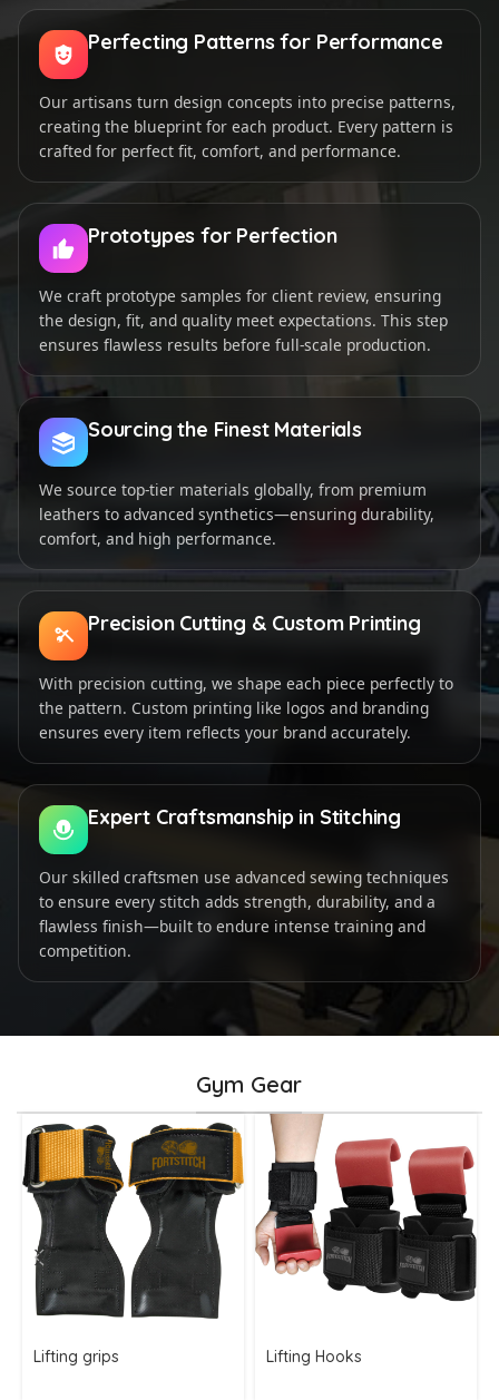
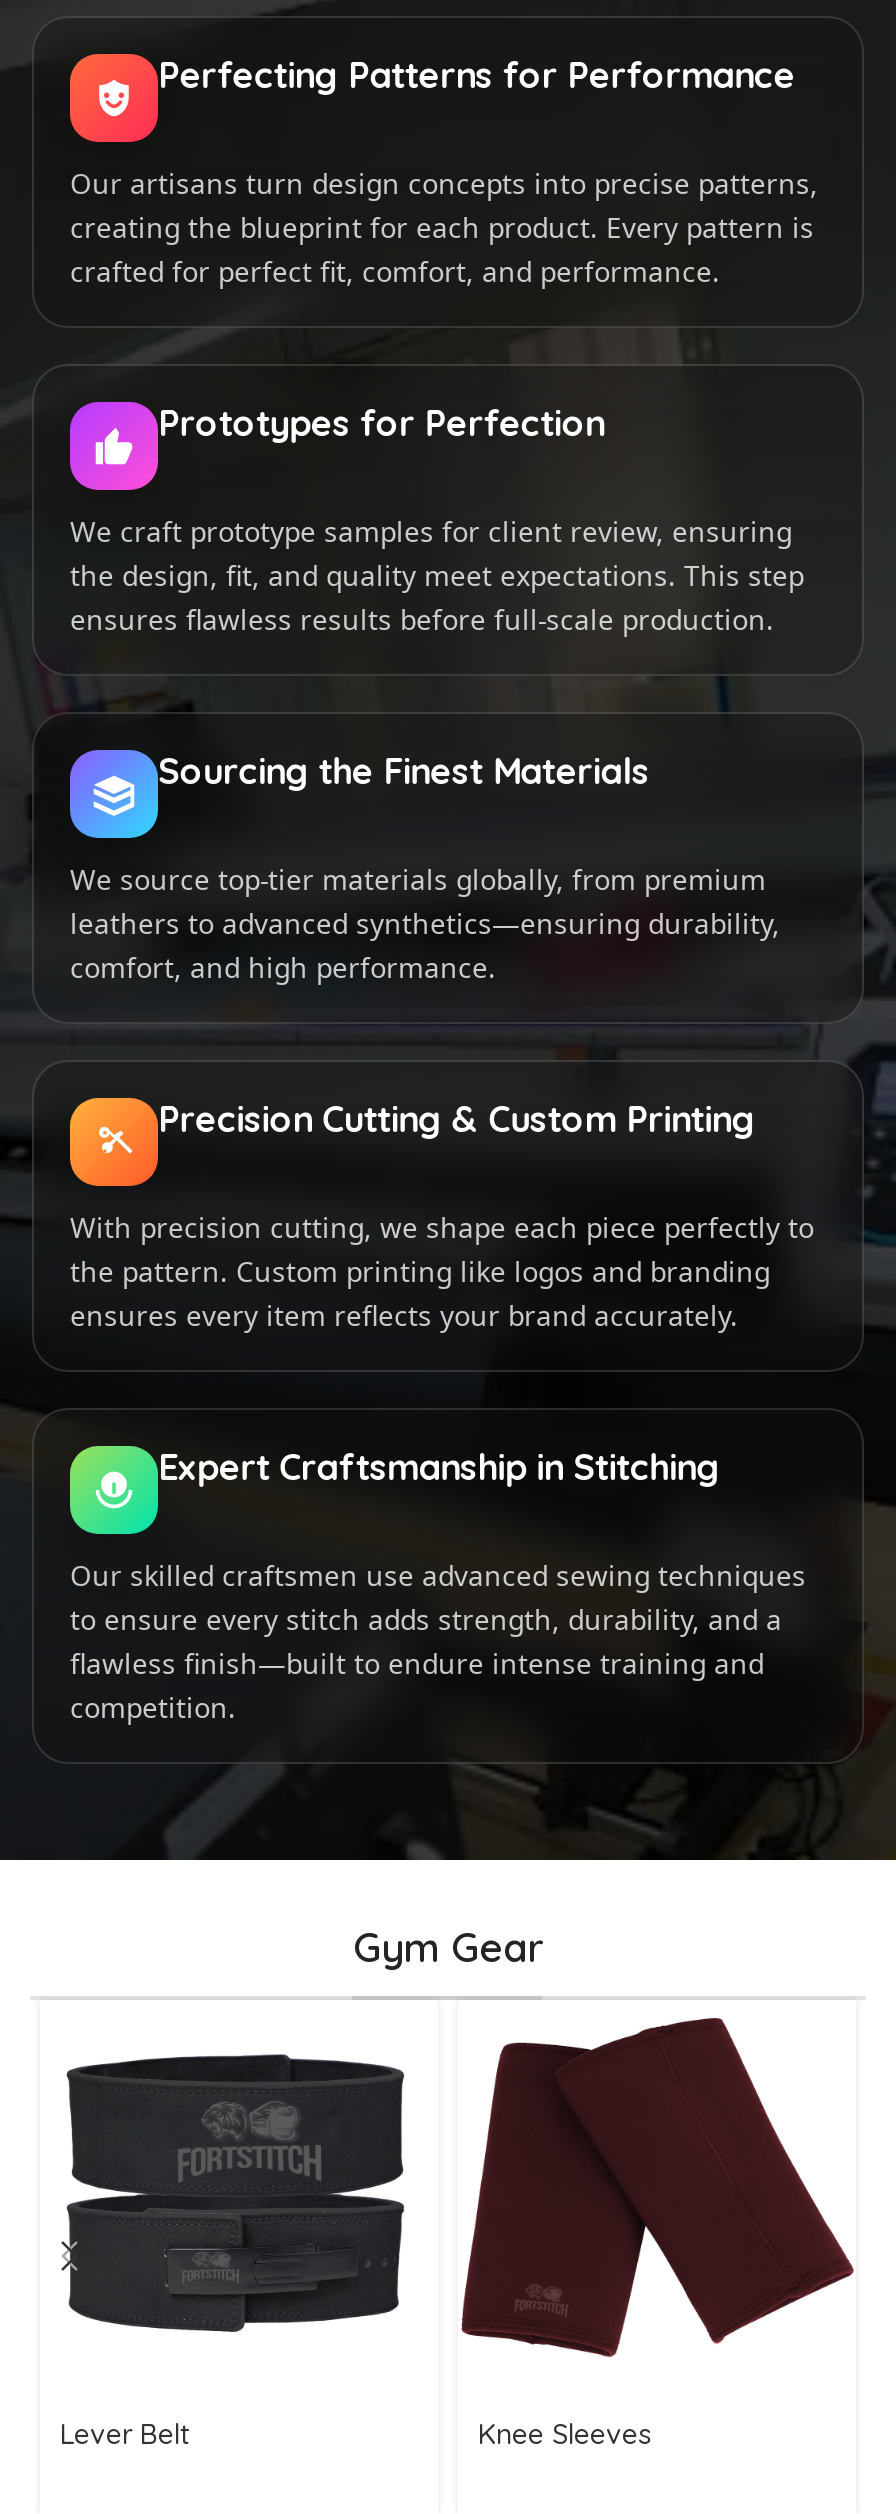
- [image]
- Lifting grips
- Lifting Hooks
+ [image]
+ Lever Belt
+ Knee Sleeves

- [image]
+ [image]
